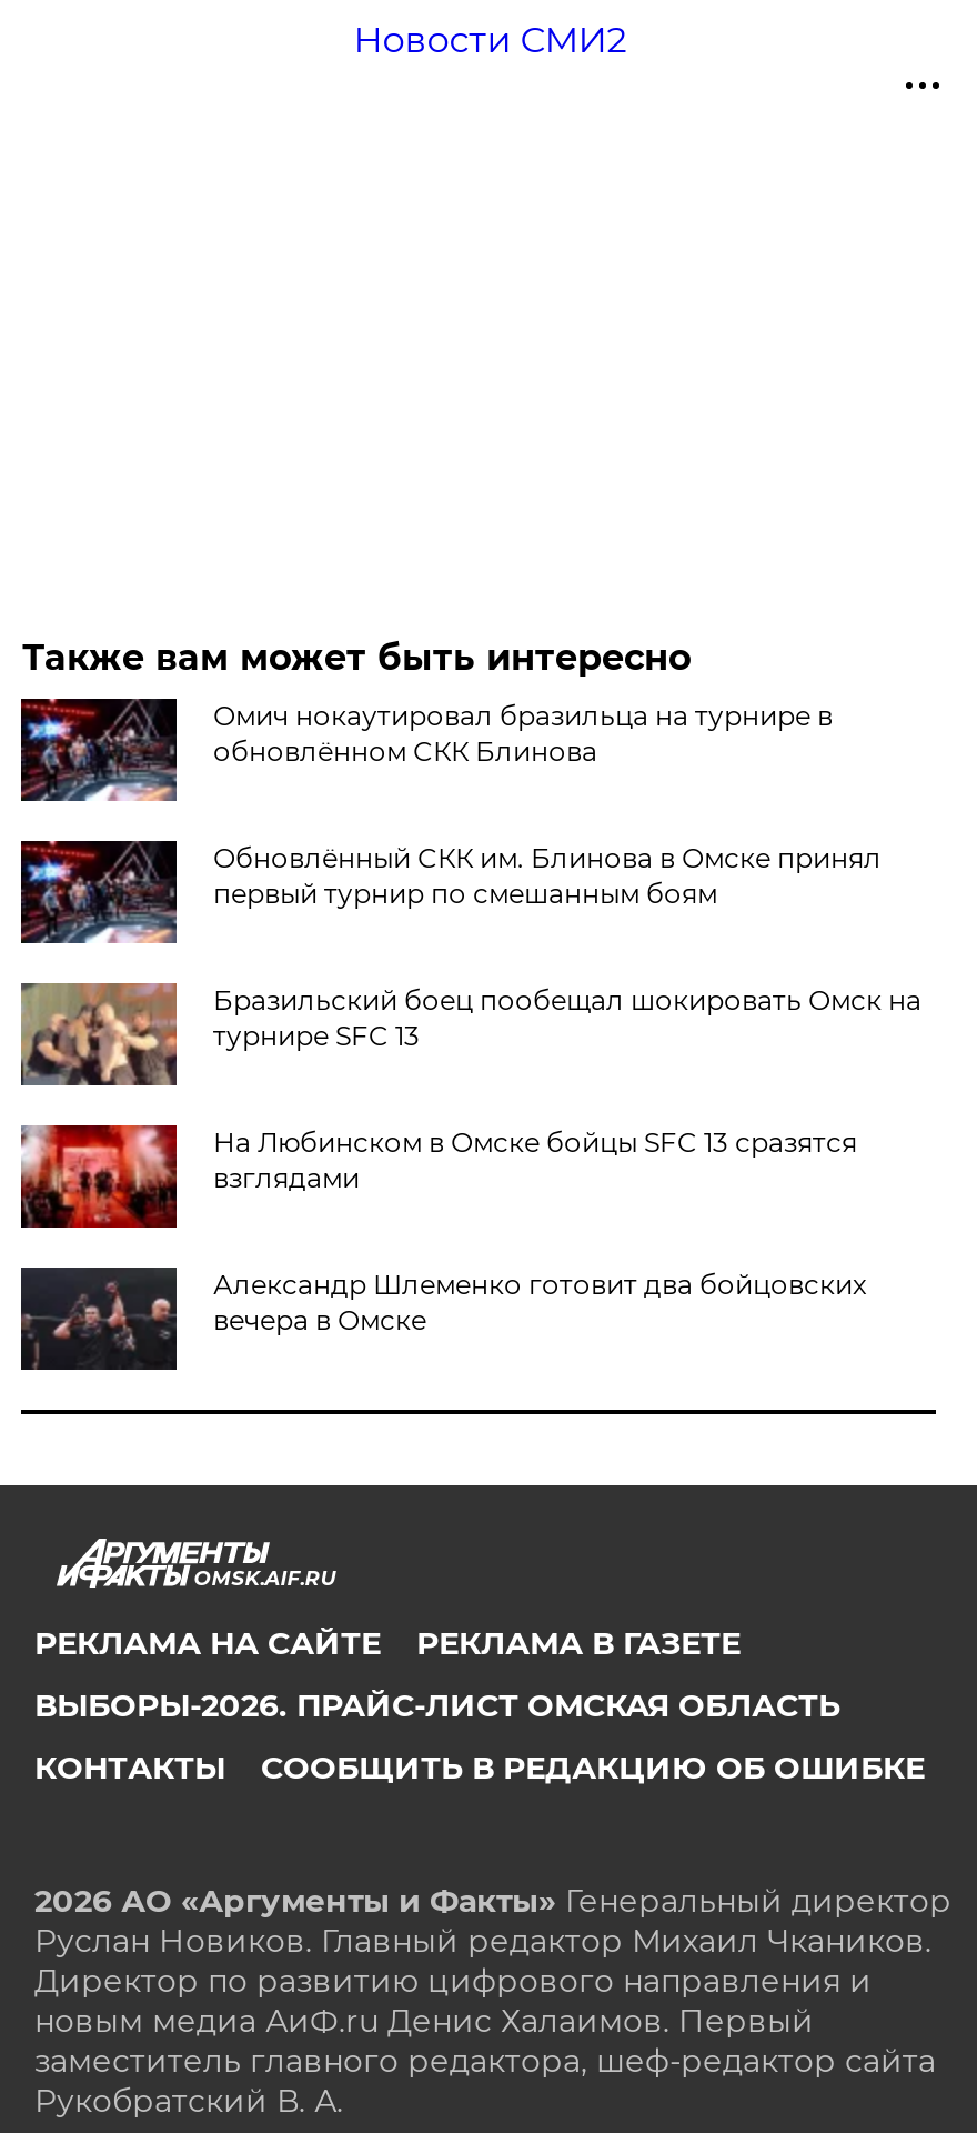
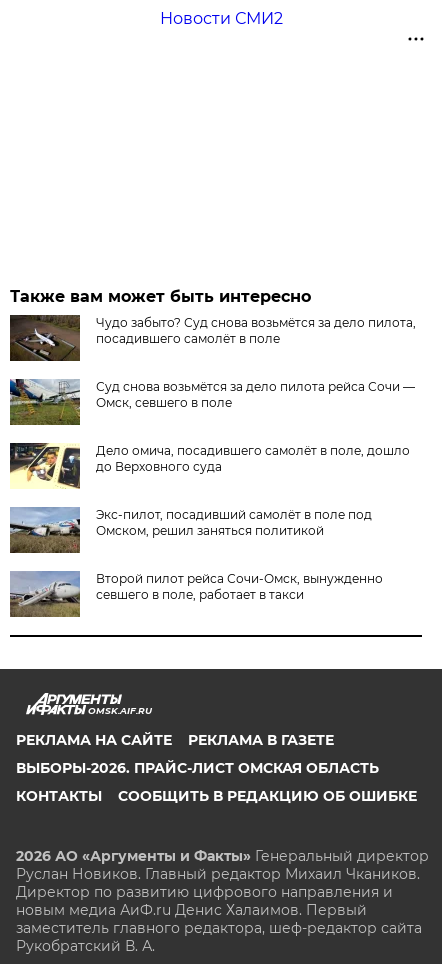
- [image]
- Омич нокаутировал бразильца на турнире в
- обновлённом СКК Блинова
+ [image]
+ Чудо забыто? Суд снова возьмётся за дело пилота,
+ посадившего самолёт в поле

- [image]
- Обновлённый СКК им. Блинова в Омске принял
- первый турнир по смешанным боям
+ [image]
+ Суд снова возьмётся за дело пилота рейса Сочи —
+ Омск, севшего в поле

- [image]
- Бразильский боец пообещал шокировать Омск на
- турнире SFC 13
+ [image]
+ Дело омича, посадившего самолёт в поле, дошло
+ до Верховного суда

- [image]
- На Любинском в Омске бойцы SFC 13 сразятся
- взглядами
+ [image]
+ Экс-пилот, посадивший самолёт в поле под
+ Омском, решил заняться политикой

- [image]
- Александр Шлеменко готовит два бойцовских
- вечера в Омске
+ [image]
+ Второй пилот рейса Сочи-Омск, вынужденно
+ севшего в поле, работает в такси
